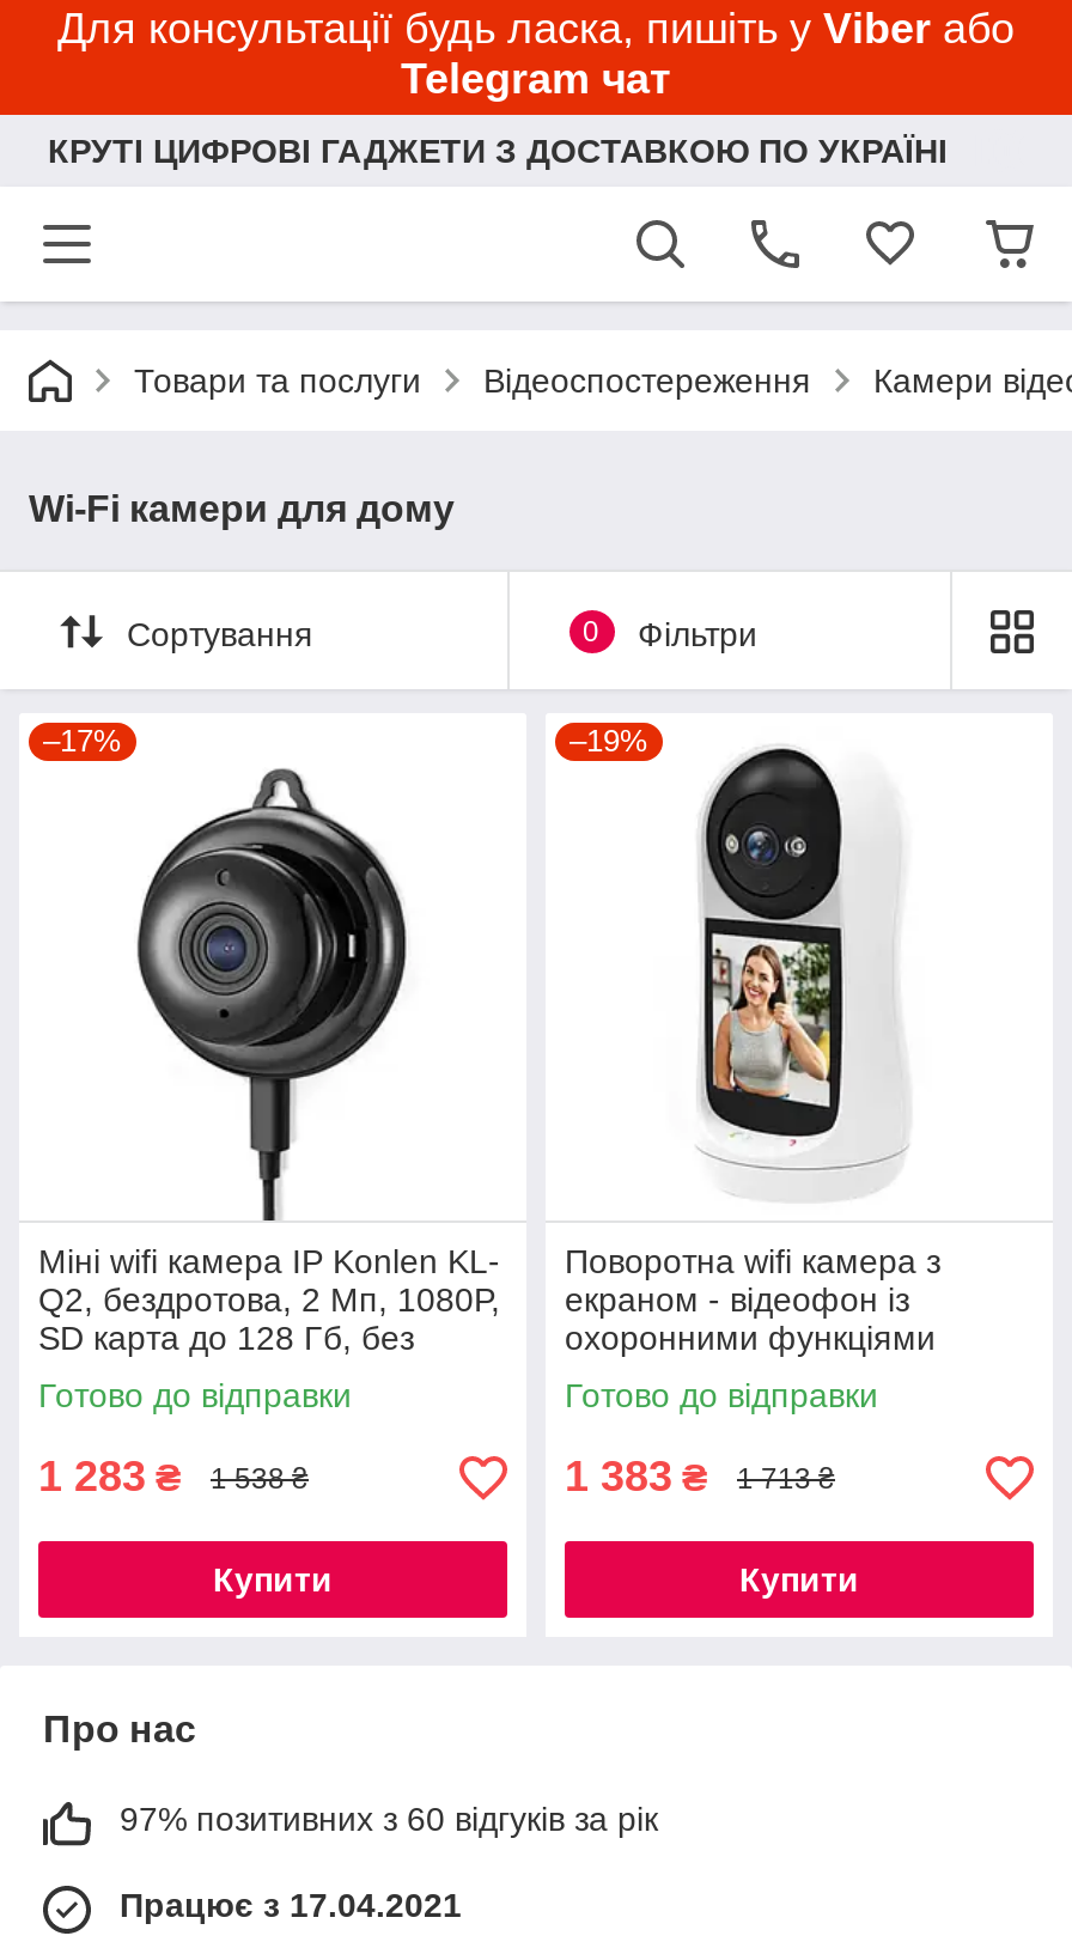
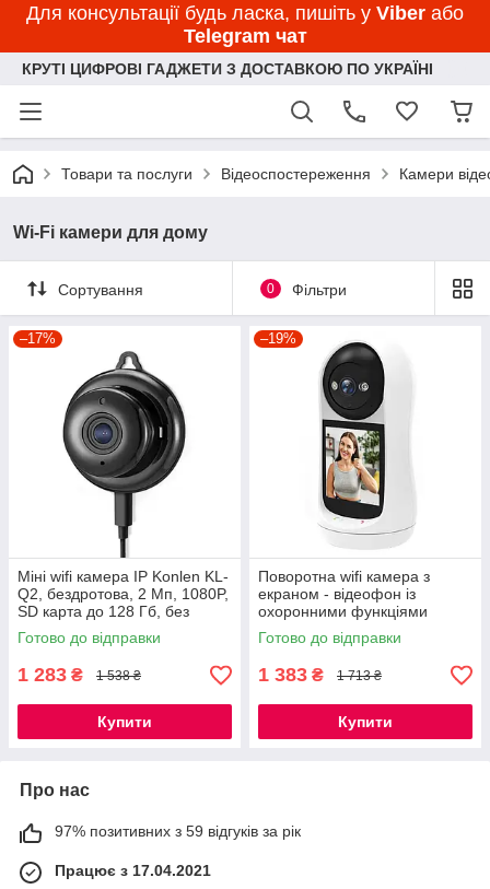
- 97% позитивних з 60 відгуків за рік
+ 97% позитивних з 59 відгуків за рік
